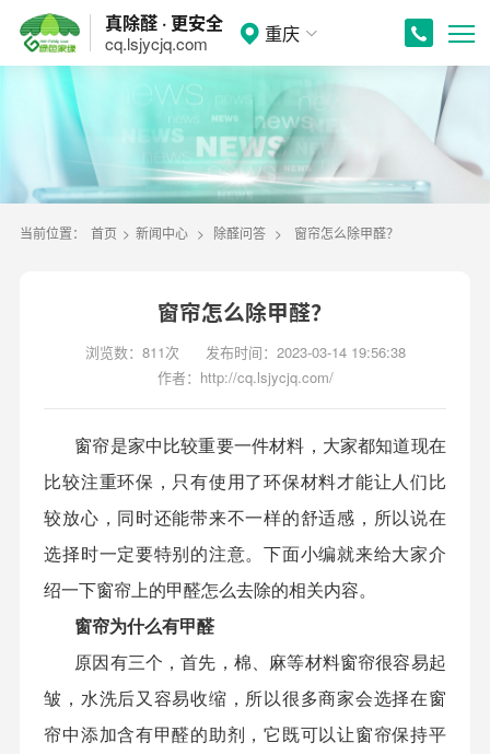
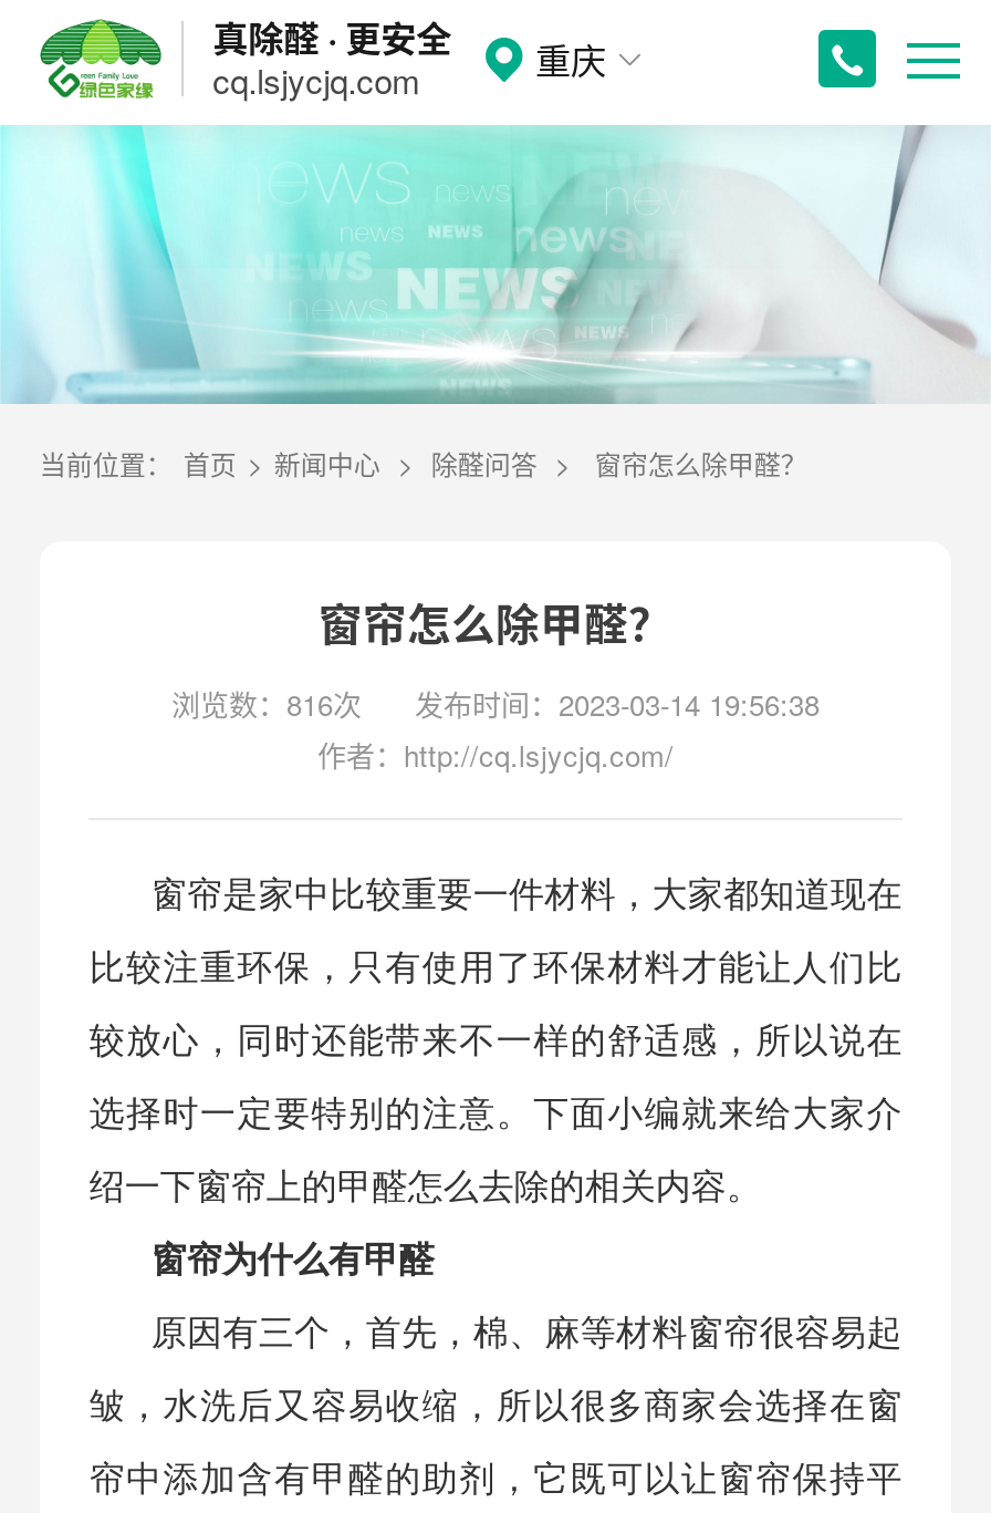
- 浏览数：811次 发布时间：2023-03-14 19:56:38
+ 浏览数：816次 发布时间：2023-03-14 19:56:38
